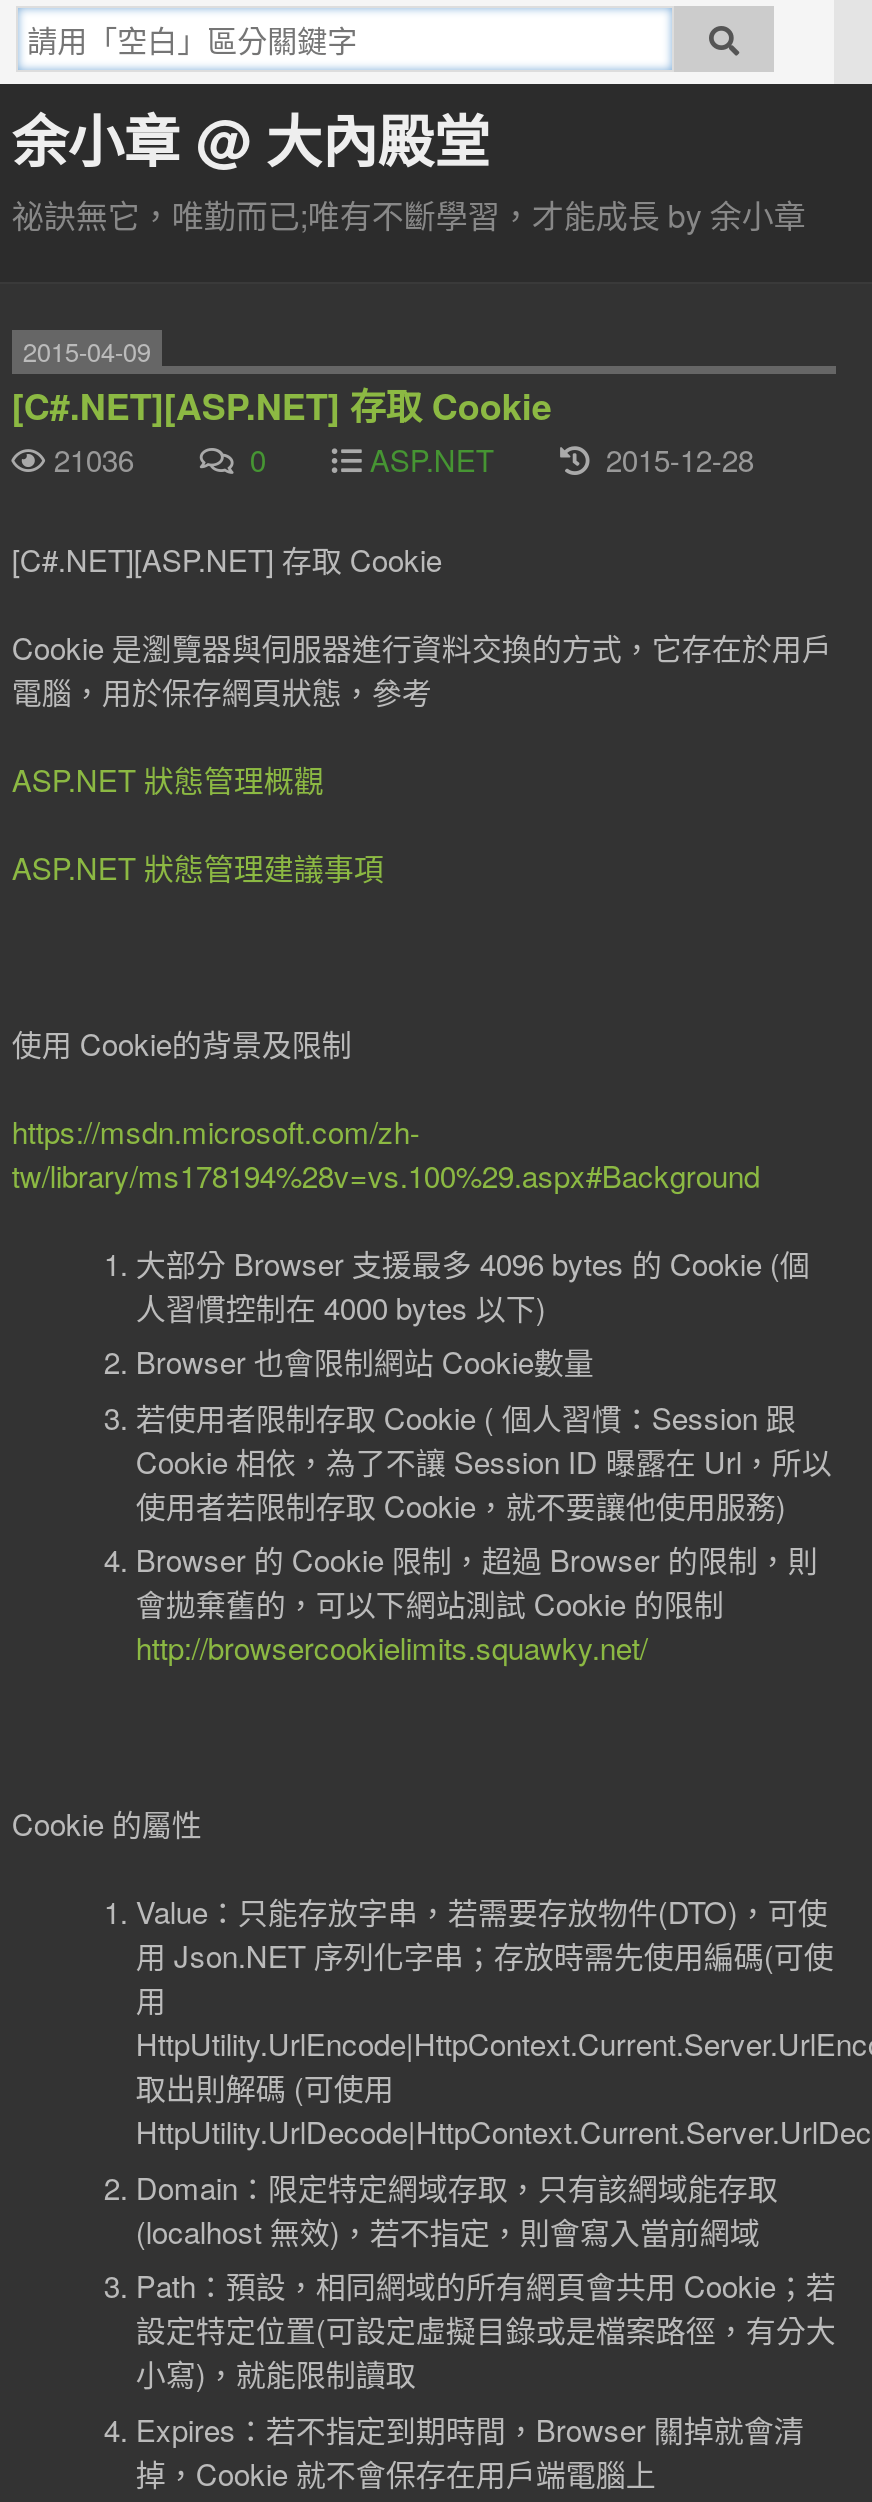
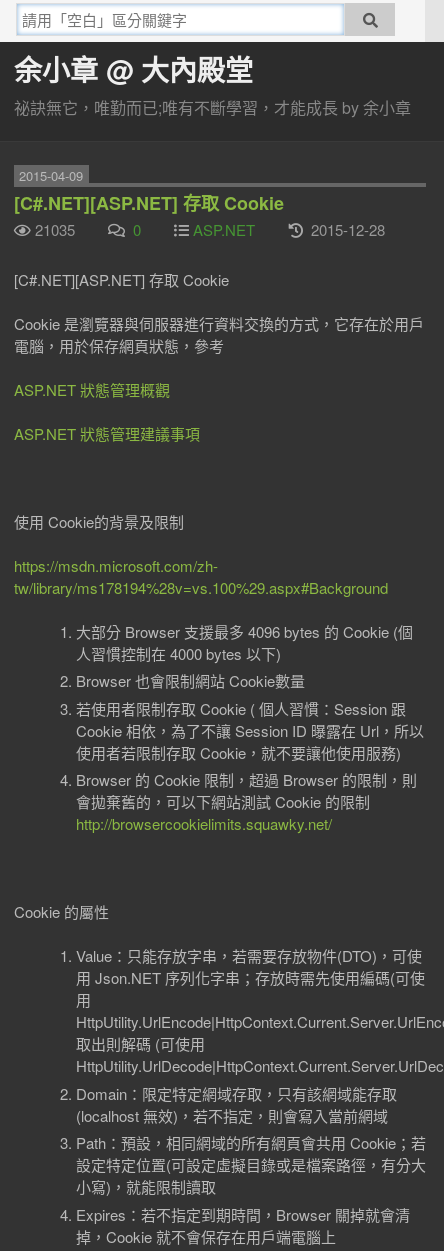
- 21036
+ 21035
